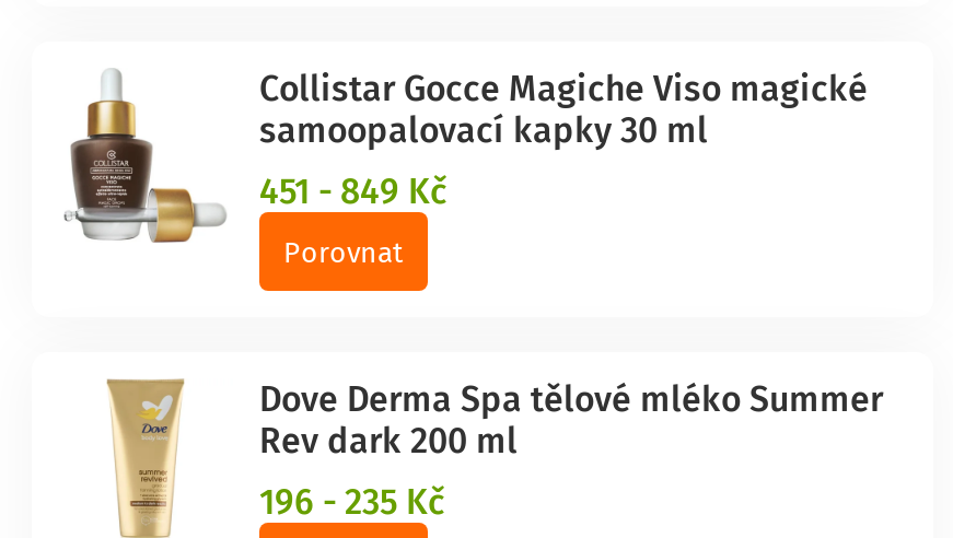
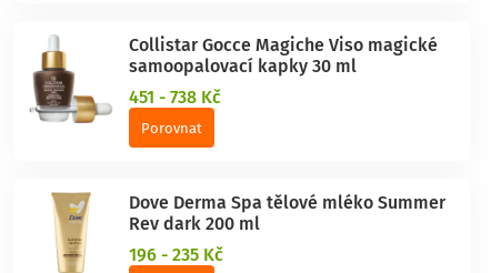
- 451 - 849 Kč
+ 451 - 738 Kč
